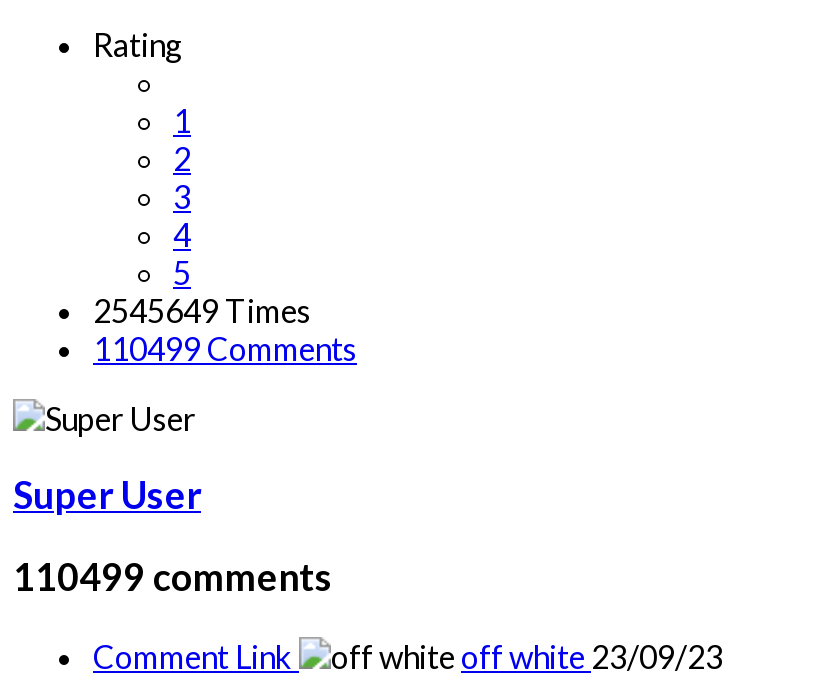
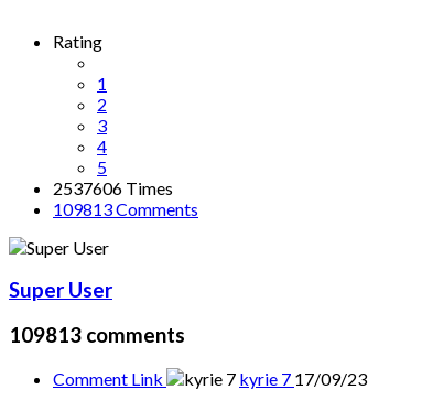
- 2545649 Times
+ 2537606 Times

- 110499 Comments
+ 109813 Comments

- 110499 comments
+ 109813 comments

- off white 23/09/23
+ kyrie 7 17/09/23
